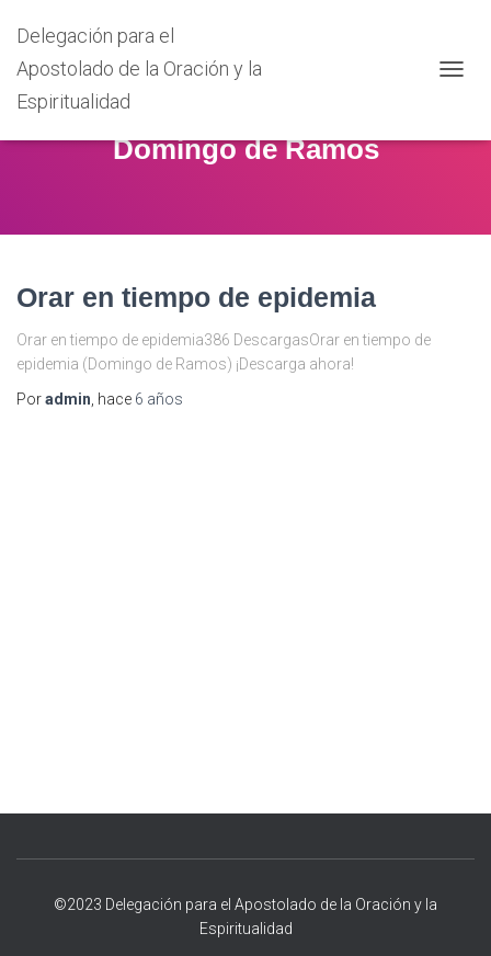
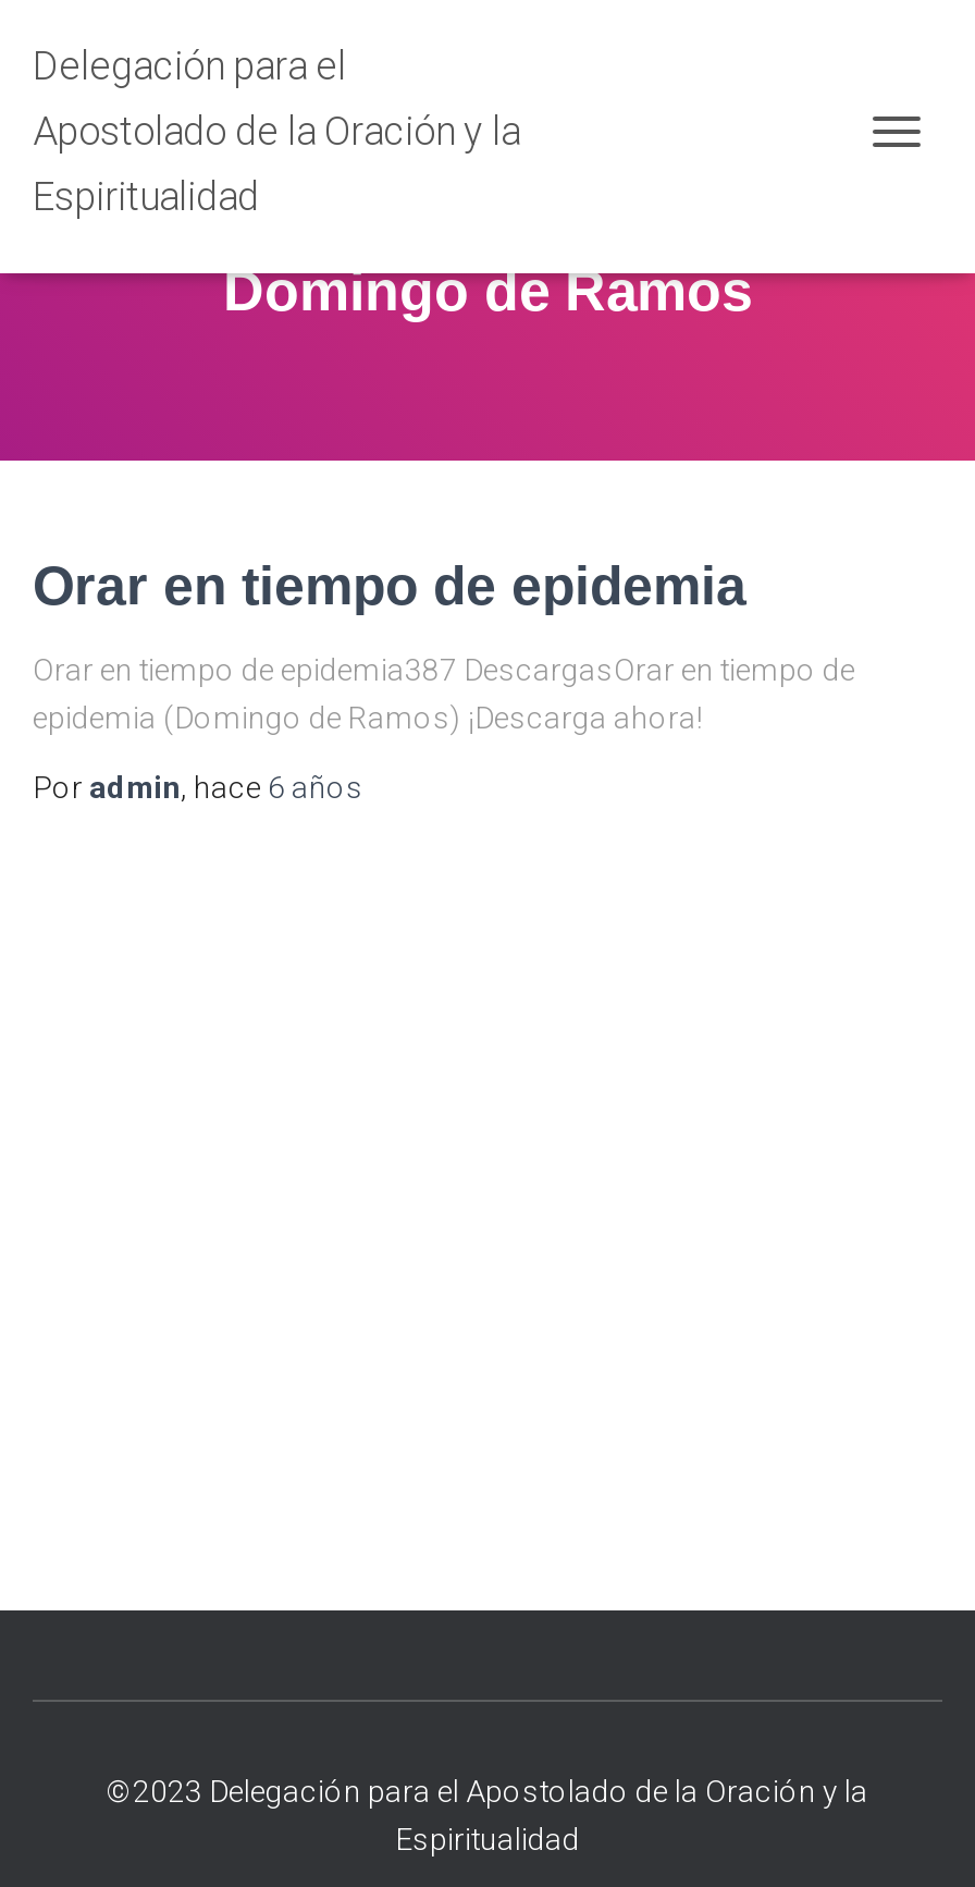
- Orar en tiempo de epidemia386 DescargasOrar en tiempo de
+ Orar en tiempo de epidemia387 DescargasOrar en tiempo de
